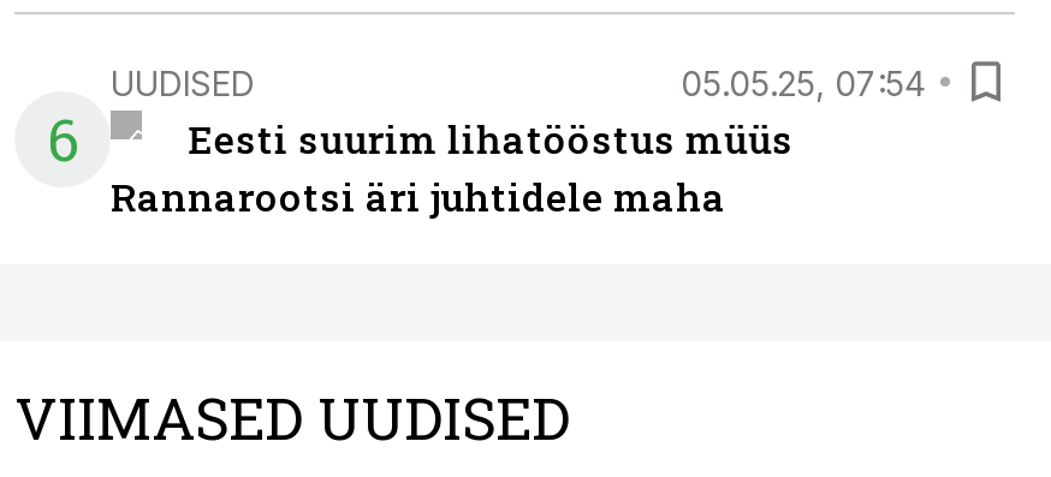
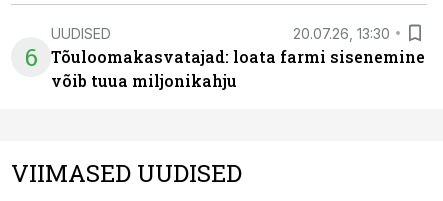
- 05.05.25, 07:54
- Eesti suurim lihatööstus müüs
- Rannarootsi äri juhtidele maha
+ 20.07.26, 13:30
+ Tõuloomakasvatajad: loata farmi sisenemine
+ võib tuua miljonikahju
